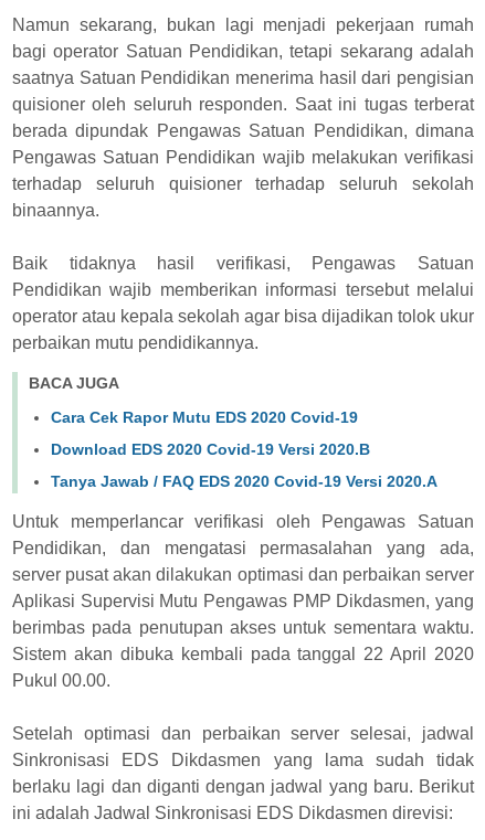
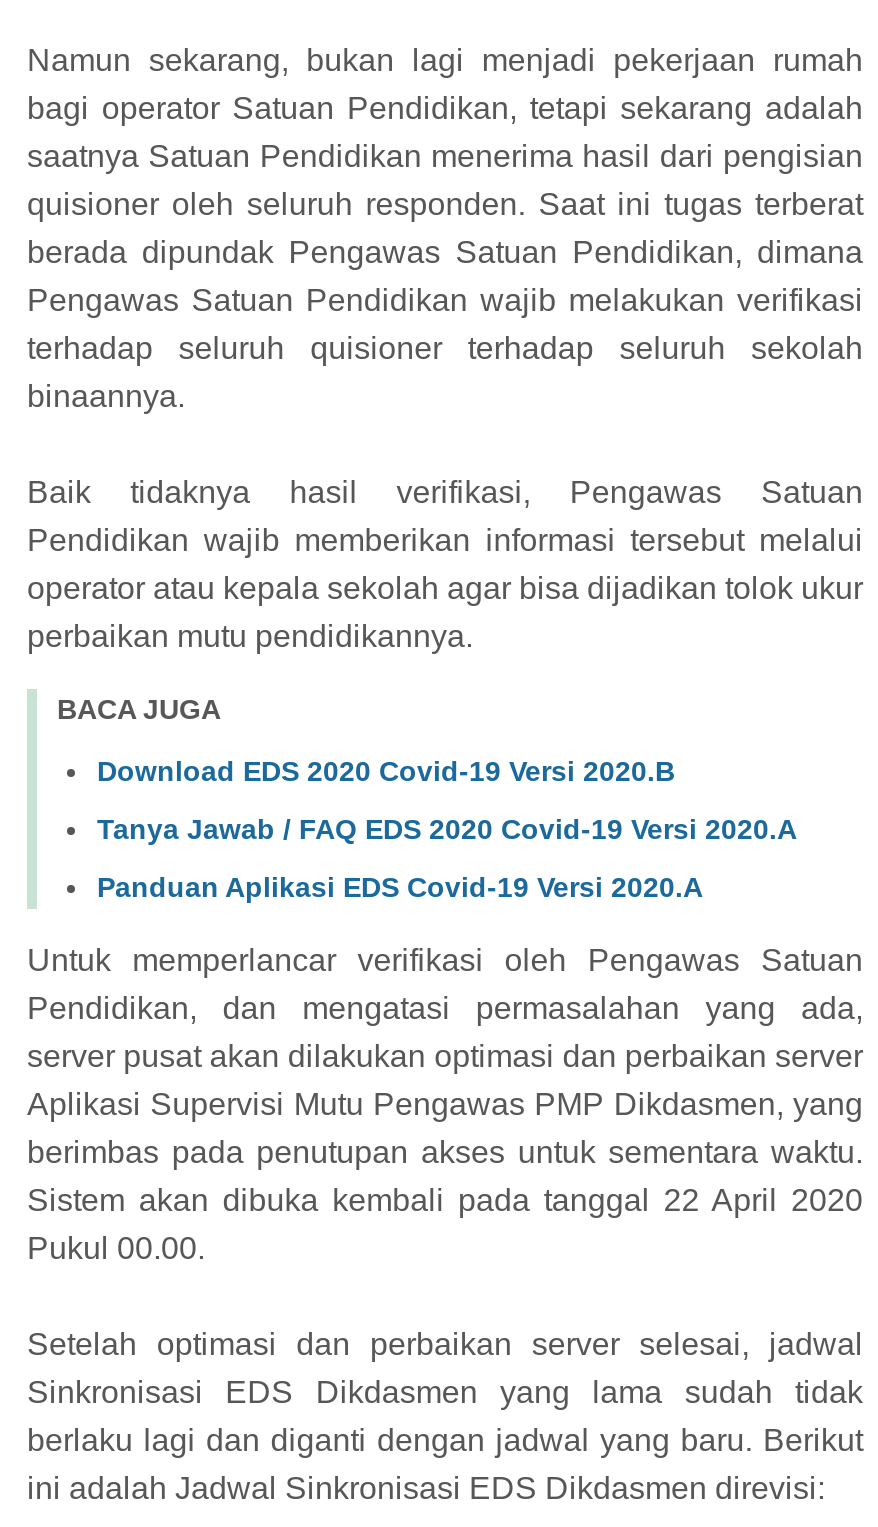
- Cara Cek Rapor Mutu EDS 2020 Covid-19

moved up: Download EDS 2020 Covid-19 Versi 2020.B | Tanya Jawab / FAQ EDS 2020 Covid-19 Versi 2020.A

+ Panduan Aplikasi EDS Covid-19 Versi 2020.A
